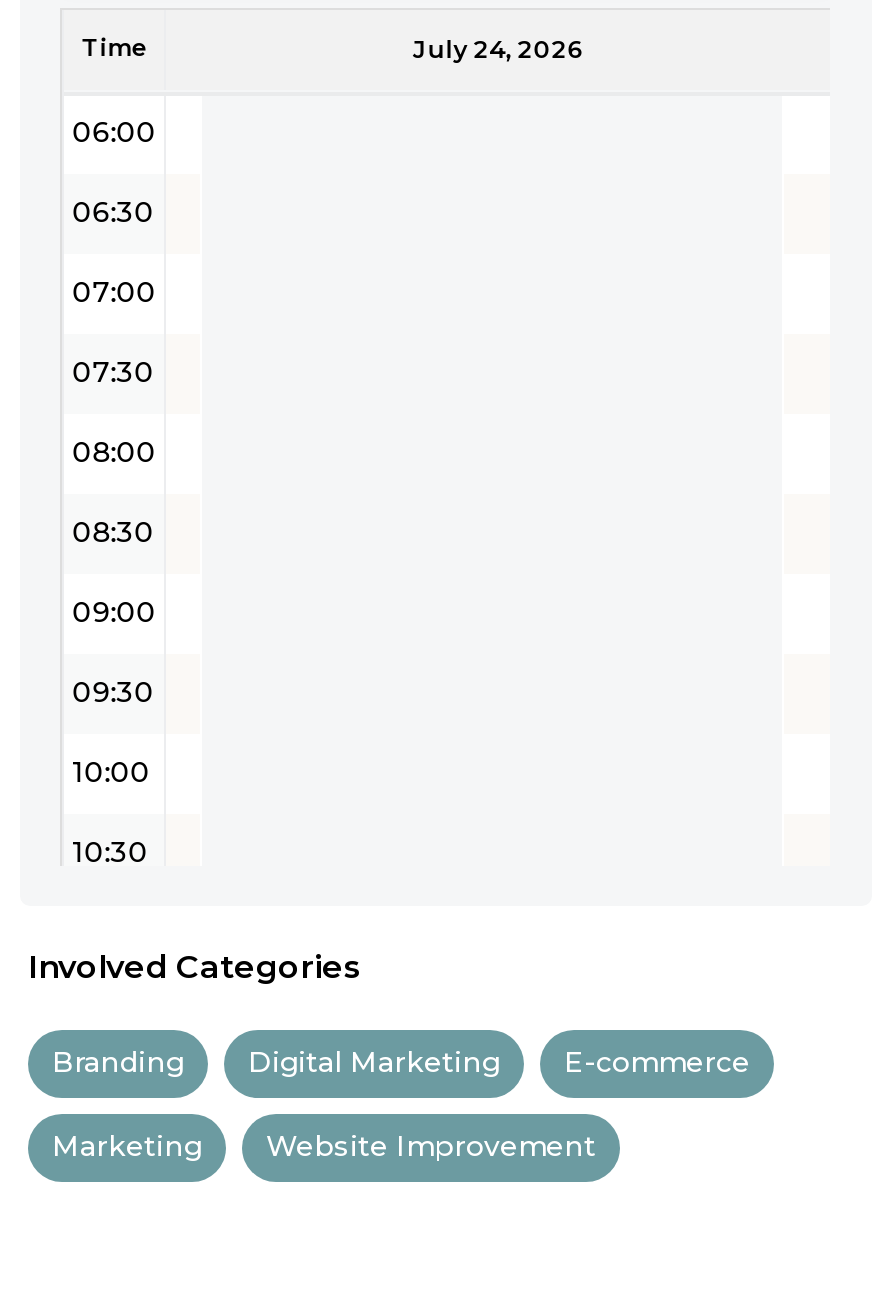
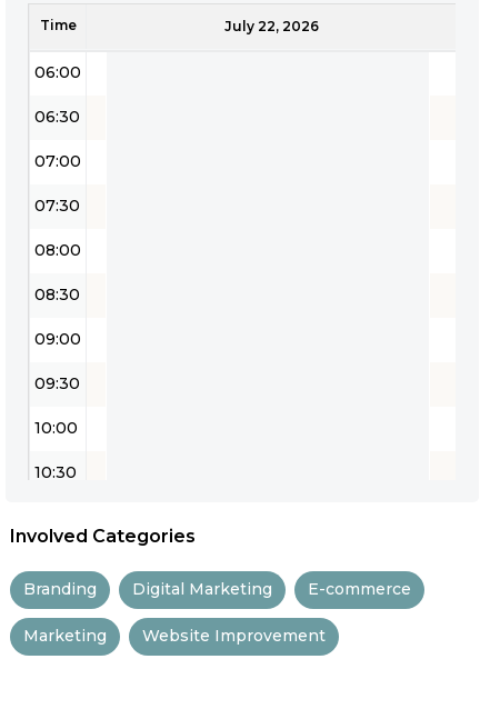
- July 24, 2026
+ July 22, 2026
